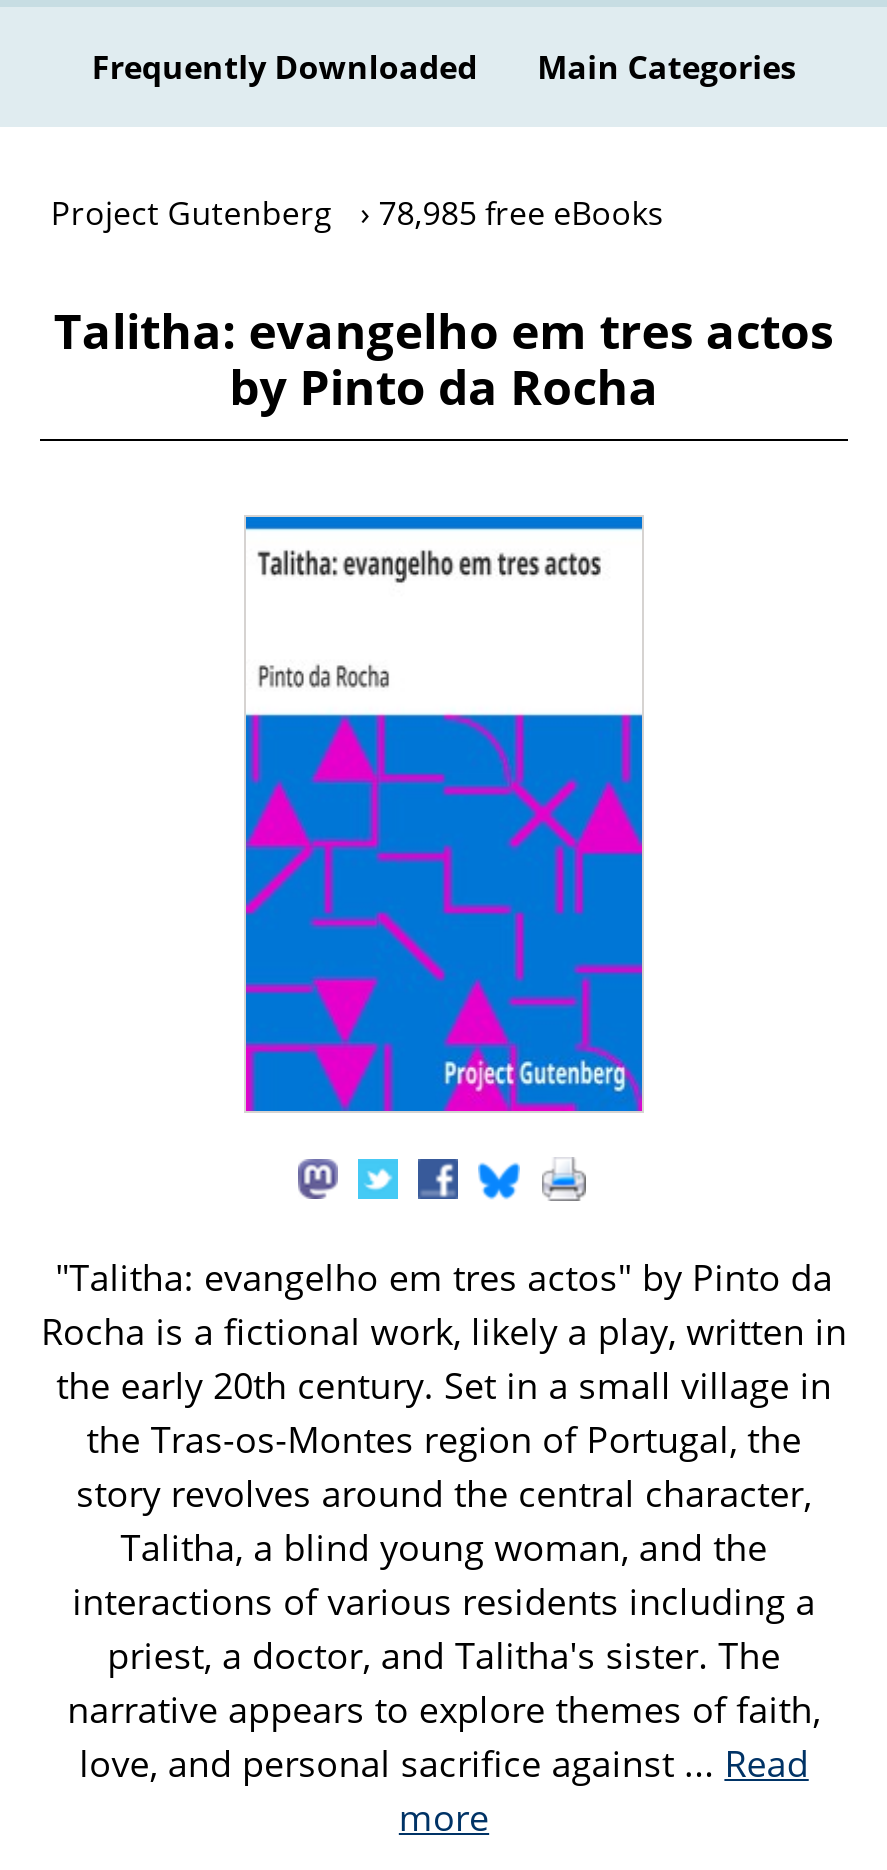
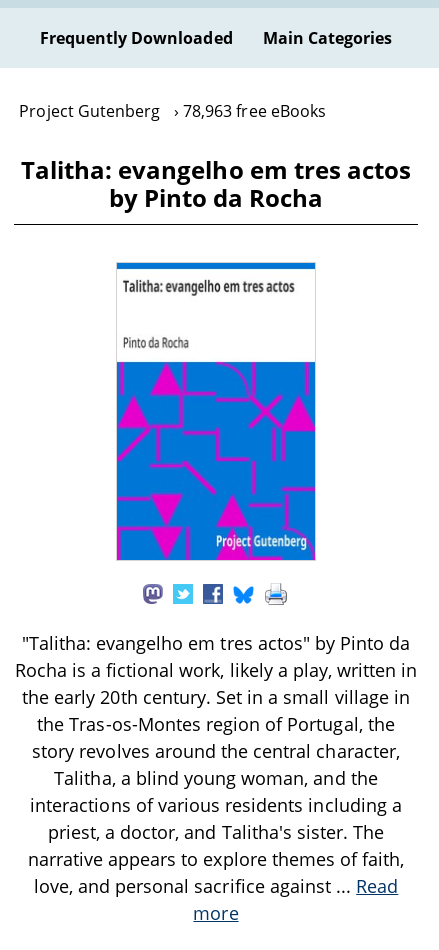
- Project Gutenberg 78,985 free eBooks
+ Project Gutenberg 78,963 free eBooks
